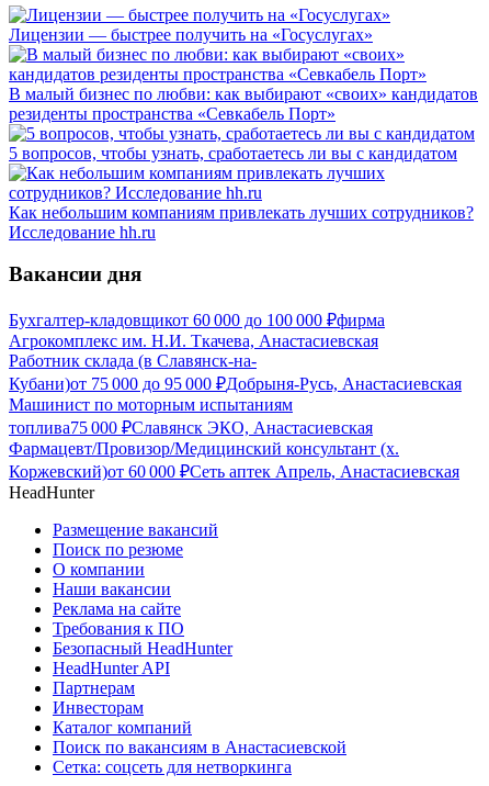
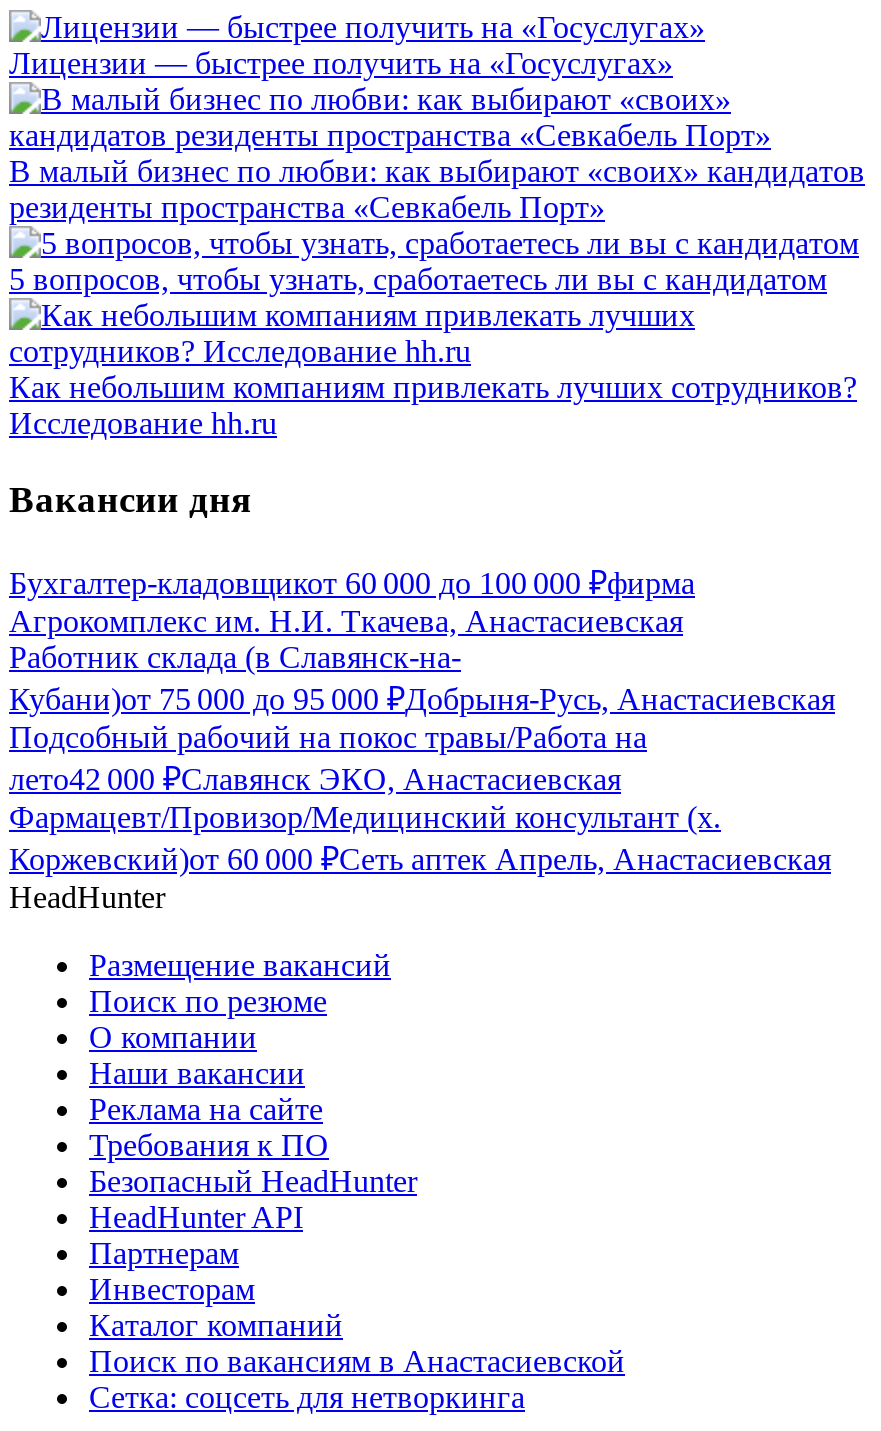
- Машинист по моторным испытаниям
- топлива75 000 ₽Славянск ЭКО, Анастасиевская
+ Подсобный рабочий на покос травы/Работа на
+ лето42 000 ₽Славянск ЭКО, Анастасиевская
